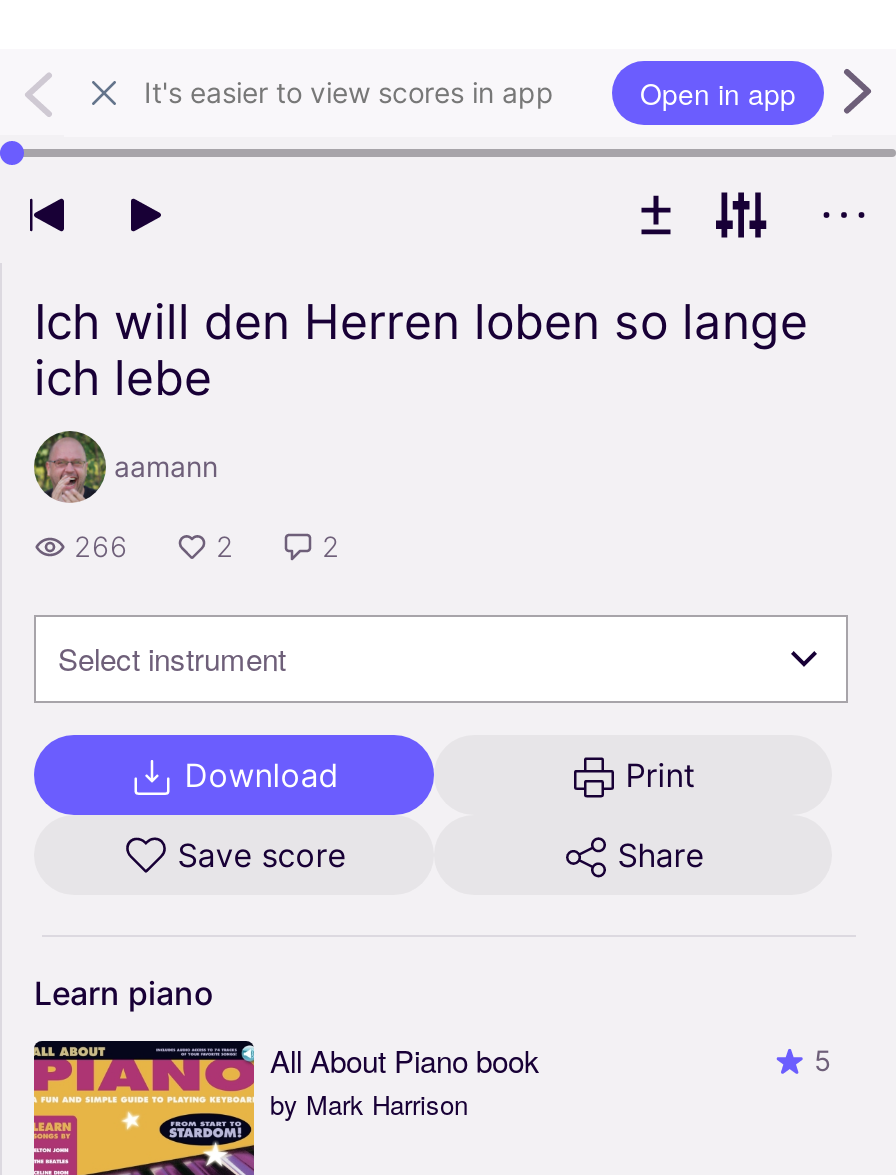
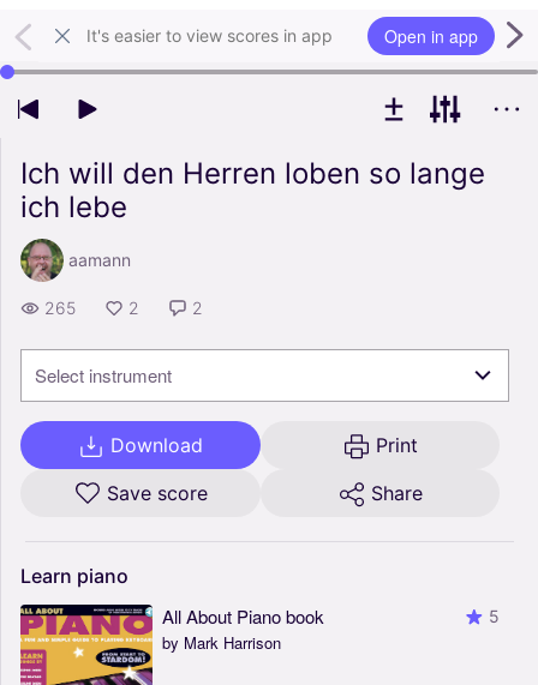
- 266
+ 265
